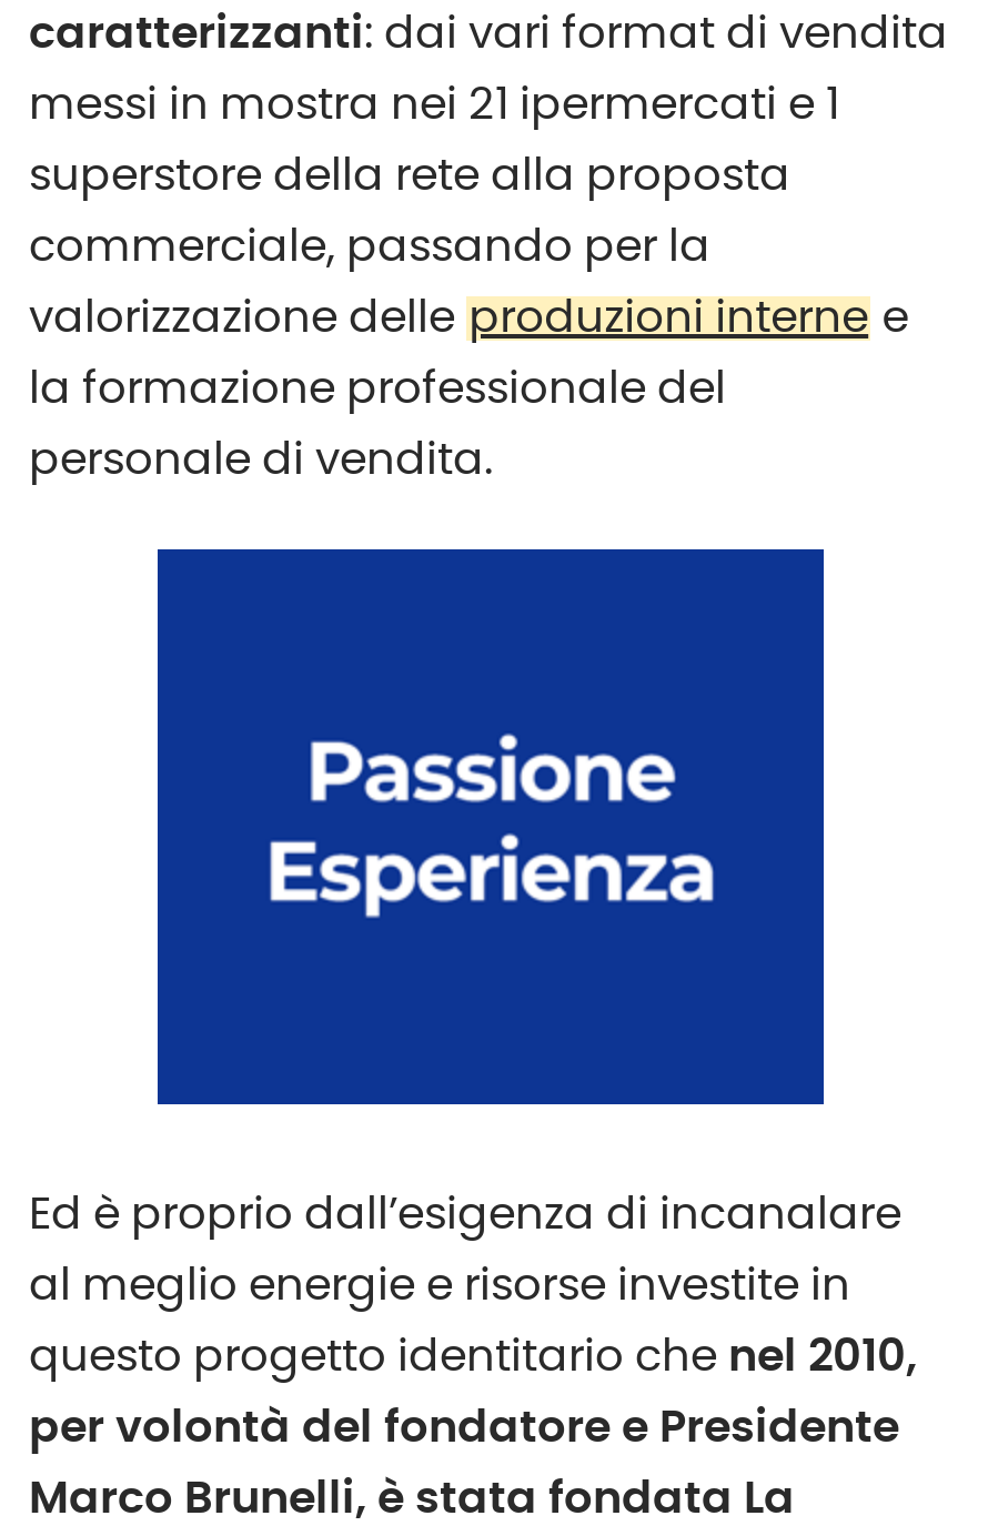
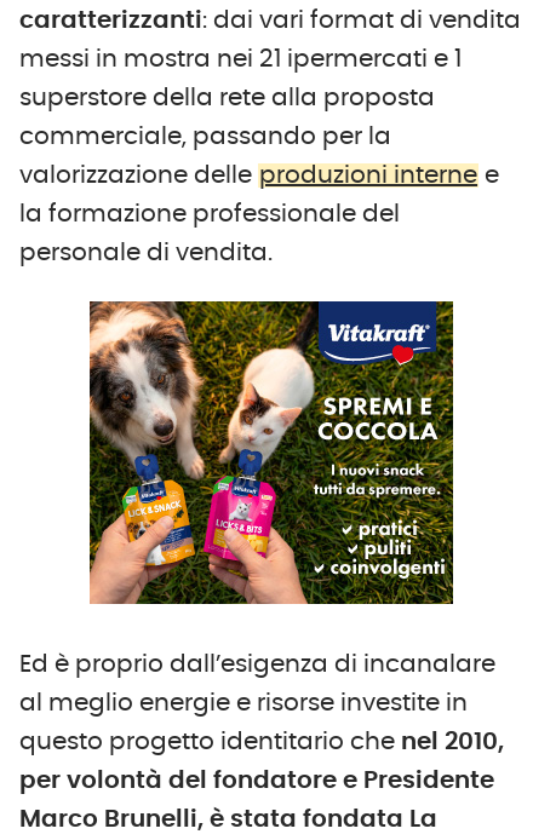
- [image]
+ [image]
